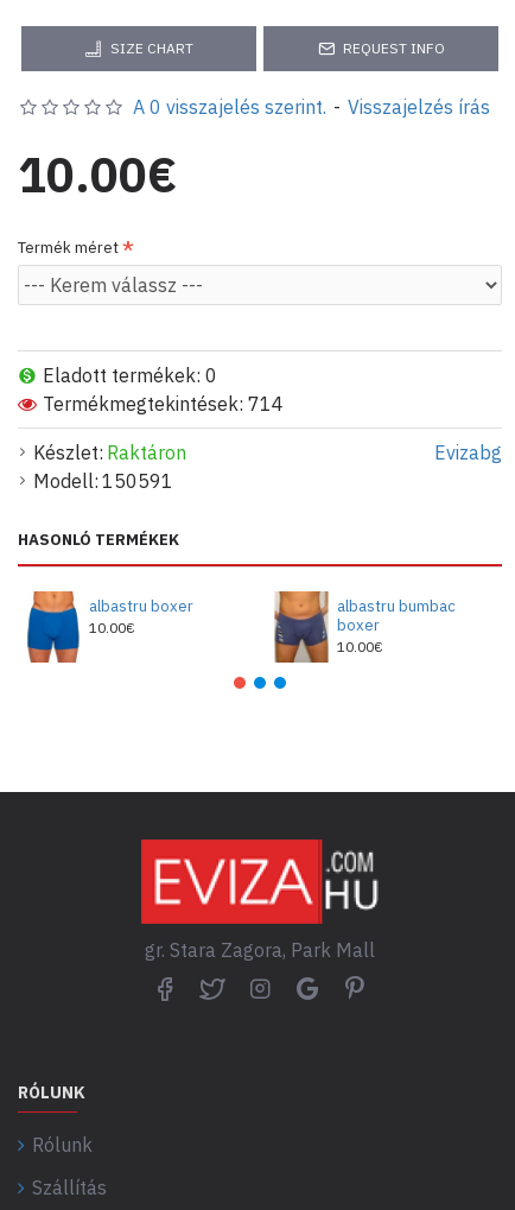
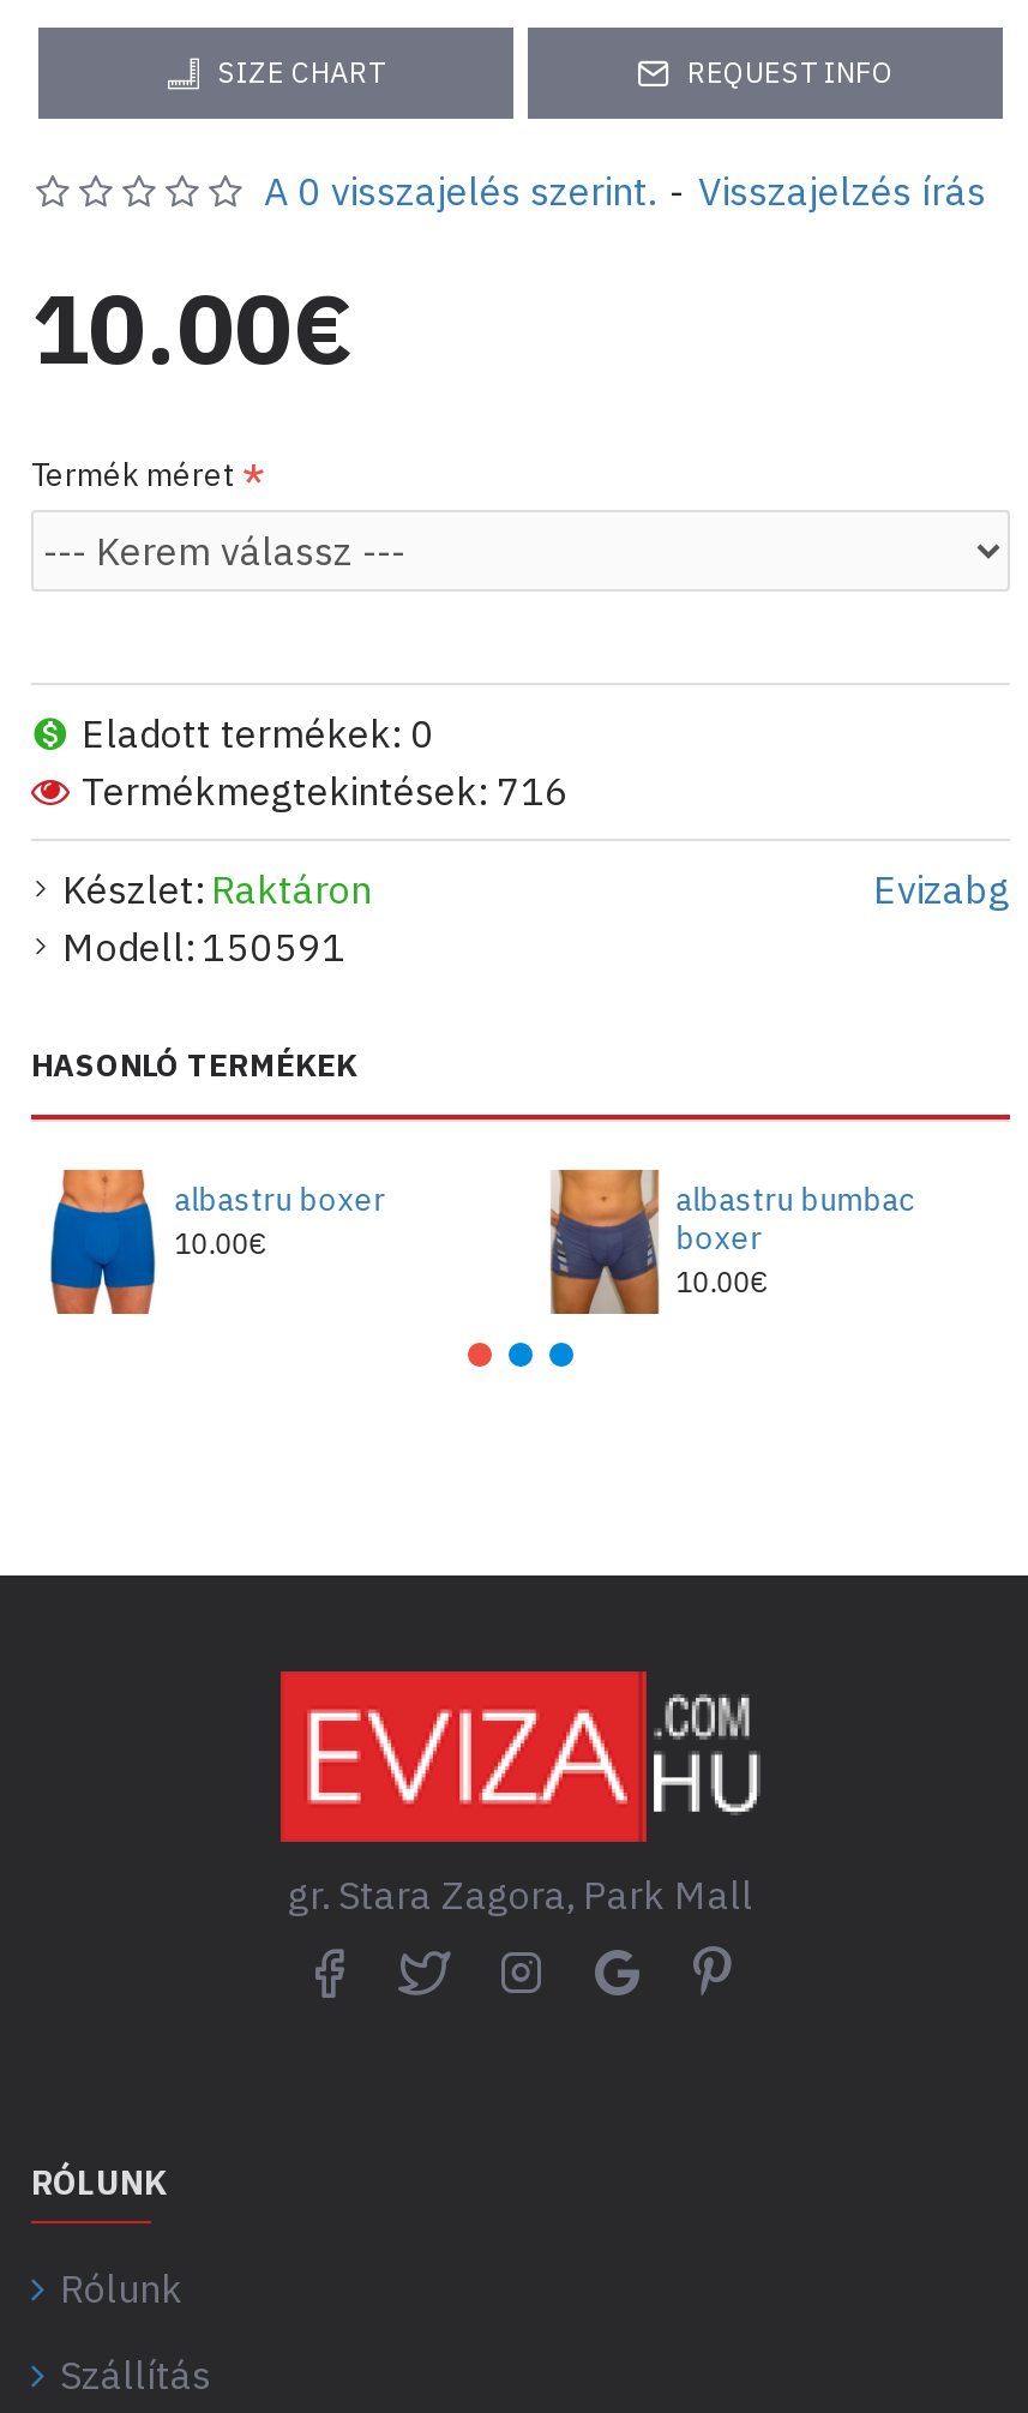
- Termékmegtekintések: 714
+ Termékmegtekintések: 716
